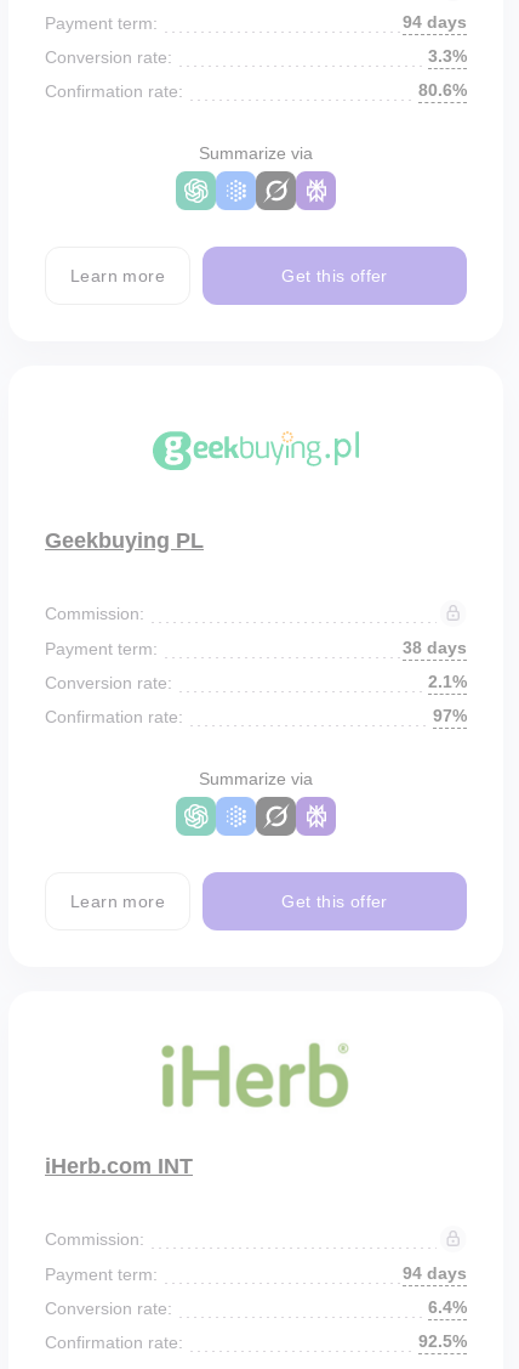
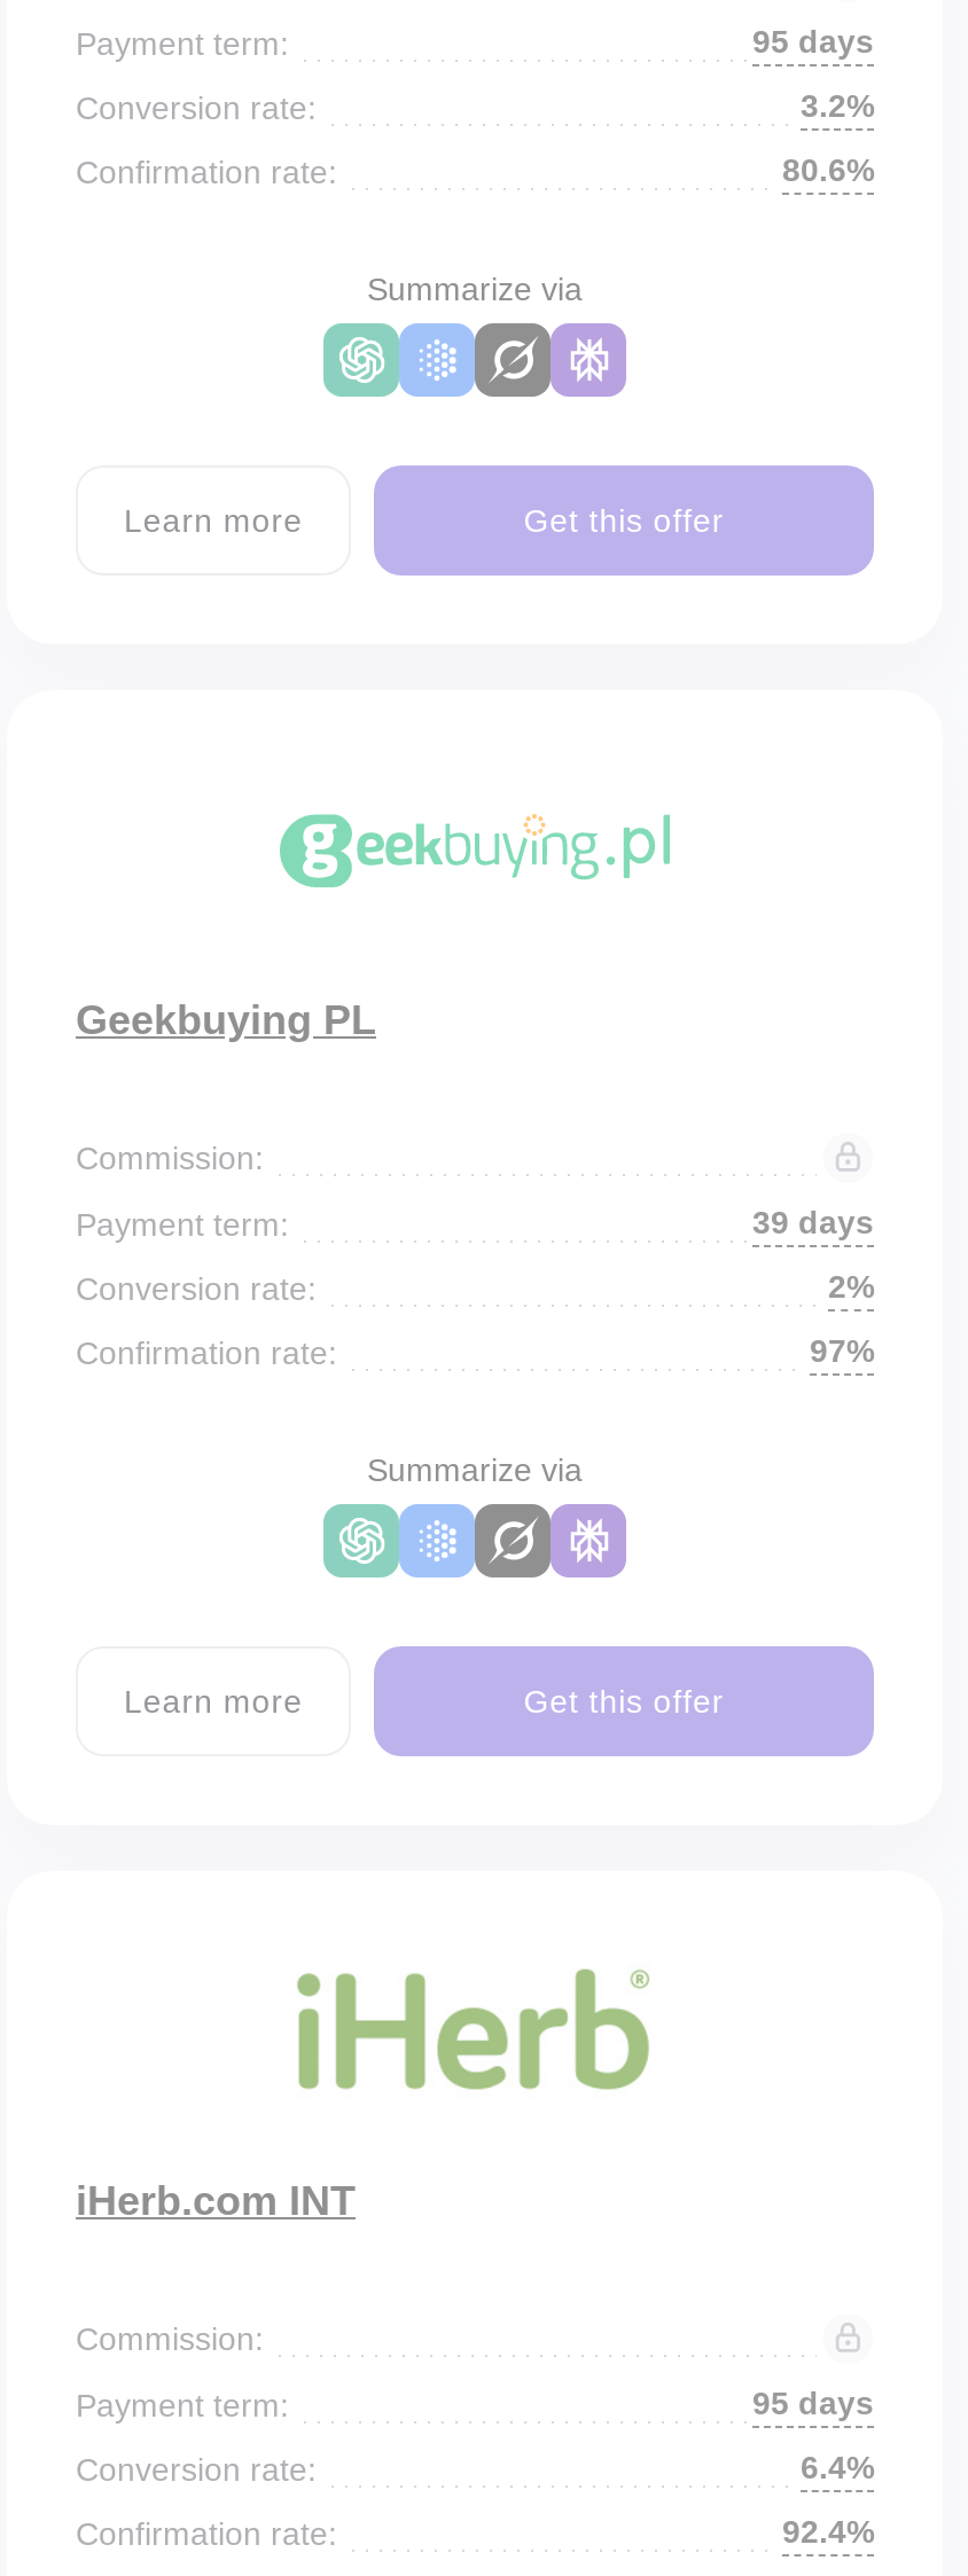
- 94 days
+ 95 days

- 3.3%
+ 3.2%

- 38 days
+ 39 days

- 2.1%
+ 2%

- 94 days
+ 95 days

- 92.5%
+ 92.4%
